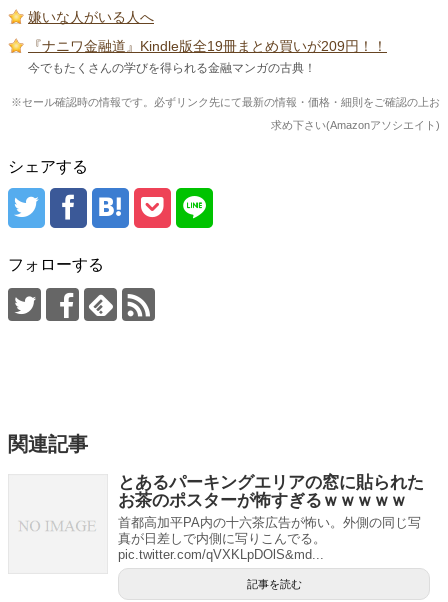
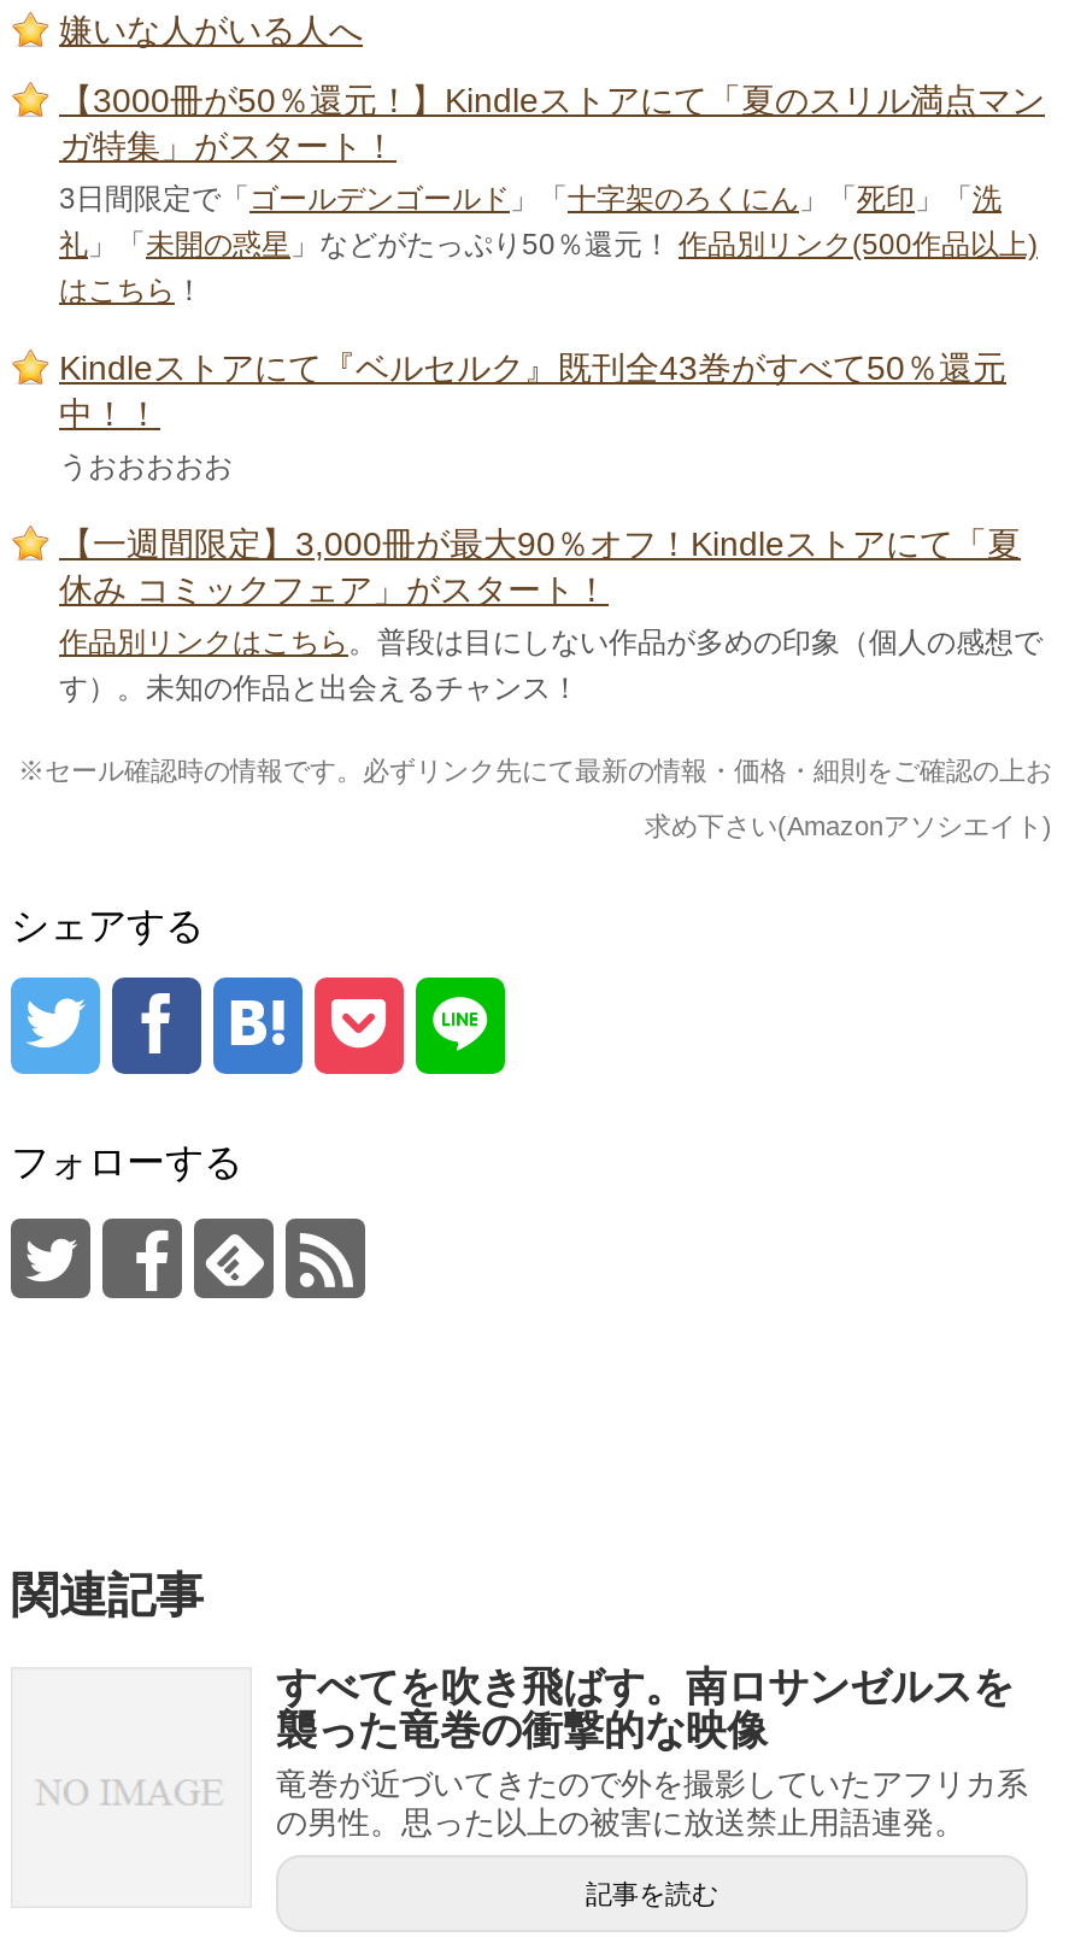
- 『ナニワ金融道』Kindle版全19冊まとめ買いが209円！！
- 今でもたくさんの学びを得られる金融マンガの古典！
+ 【3000冊が50％還元！】Kindleストアにて「夏のスリル満点マン
+ ガ特集」がスタート！
+ 3日間限定で「ゴールデンゴールド」「十字架のろくにん」「死印」「洗
+ 礼」「未開の惑星」などがたっぷり50％還元！作品別リンク(500作品以上)
+ はこちら！
+ Kindleストアにて『ベルセルク』既刊全43巻がすべて50％還元
+ 中！！
+ うおおおおお
+ 【一週間限定】3,000冊が最大90％オフ！Kindleストアにて「夏
+ 休み コミックフェア」がスタート！
+ 作品別リンクはこちら。普段は目にしない作品が多めの印象（個人の感想で
+ す）。未知の作品と出会えるチャンス！

moved down: ※セール確認時の情報です。必ずリンク先にて最新の情報・価格・細則をご確認の上お | 求め下さい(Amazonアソシエイト) | シェアする | フォローする | 関連記事

- とあるパーキングエリアの窓に貼られた
- お茶のポスターが怖すぎるｗｗｗｗｗ
- 首都高加平PA内の十六茶広告が怖い。外側の同じ写
- 真が日差しで内側に写りこんでる。
- pic.twitter.com/qVXKLpDOlS&md...
+ すべてを吹き飛ばす。南ロサンゼルスを
+ 襲った竜巻の衝撃的な映像
+ 竜巻が近づいてきたので外を撮影していたアフリカ系
+ の男性。思った以上の被害に放送禁止用語連発。
